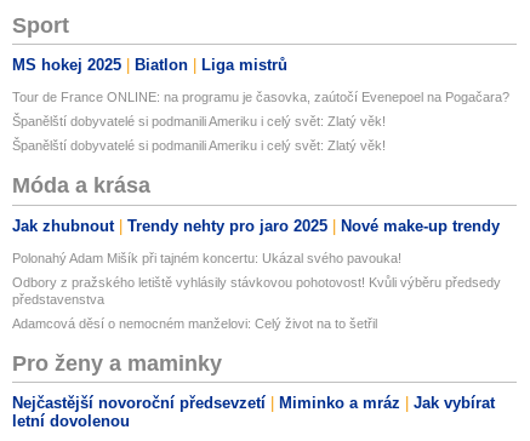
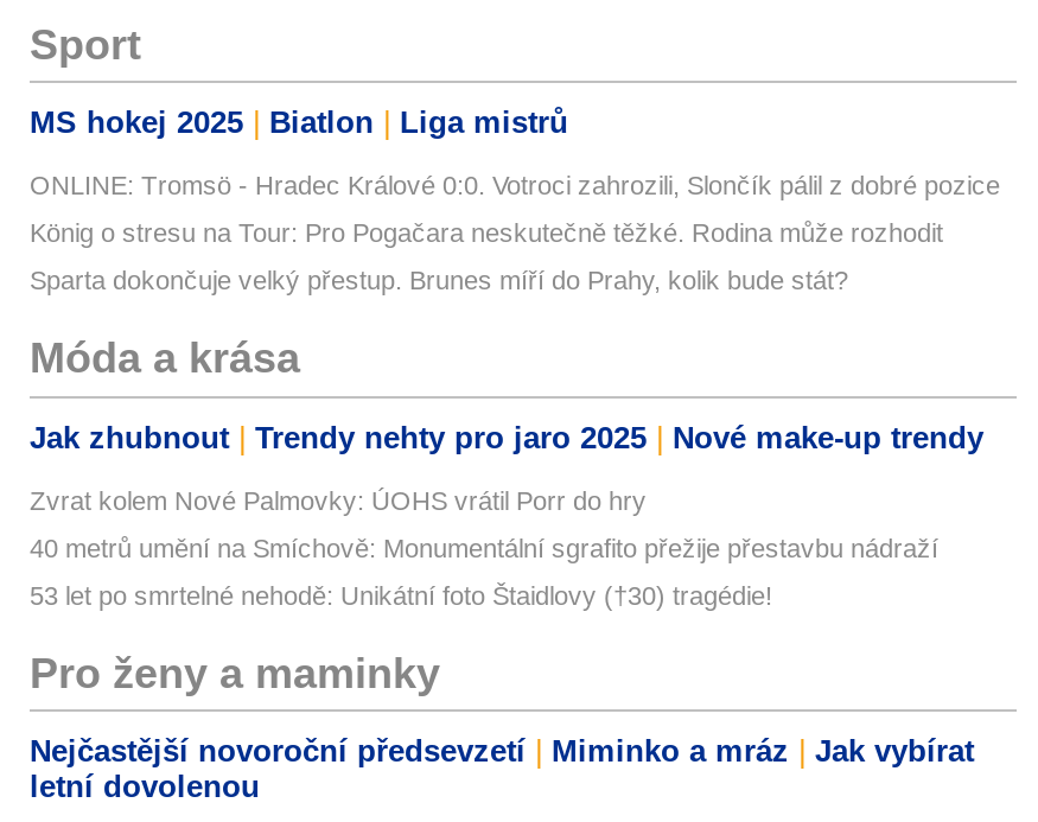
- Tour de France ONLINE: na programu je časovka, zaútočí Evenepoel na Pogačara?
+ ONLINE: Tromsö - Hradec Králové 0:0. Votroci zahrozili, Slončík pálil z dobré pozice

- Španělští dobyvatelé si podmanili Ameriku i celý svět: Zlatý věk!
+ König o stresu na Tour: Pro Pogačara neskutečně těžké. Rodina může rozhodit

- Španělští dobyvatelé si podmanili Ameriku i celý svět: Zlatý věk!
+ Sparta dokončuje velký přestup. Brunes míří do Prahy, kolik bude stát?

- Polonahý Adam Mišík při tajném koncertu: Ukázal svého pavouka!
+ Zvrat kolem Nové Palmovky: ÚOHS vrátil Porr do hry

- Odbory z pražského letiště vyhlásily stávkovou pohotovost! Kvůli výběru předsedy
- představenstva
+ 40 metrů umění na Smíchově: Monumentální sgrafito přežije přestavbu nádraží

- Adamcová děsí o nemocném manželovi: Celý život na to šetřil
+ 53 let po smrtelné nehodě: Unikátní foto Štaidlovy (†30) tragédie!
